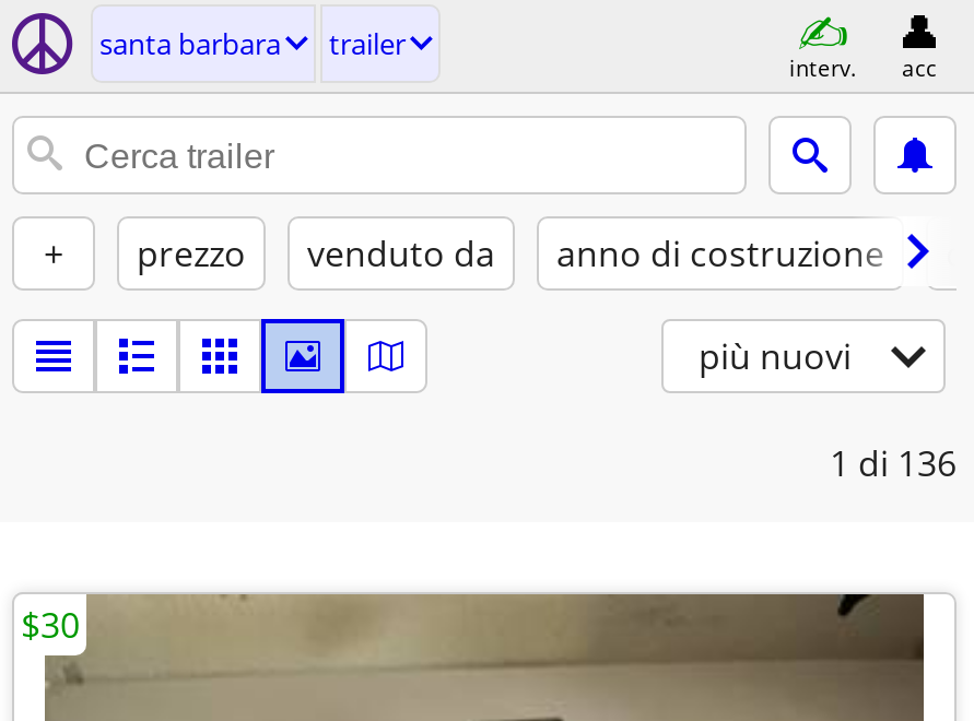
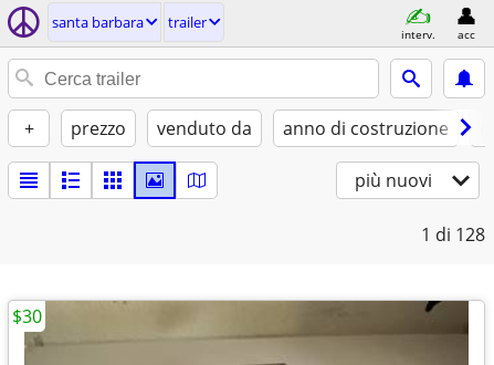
- 1 di 136
+ 1 di 128
